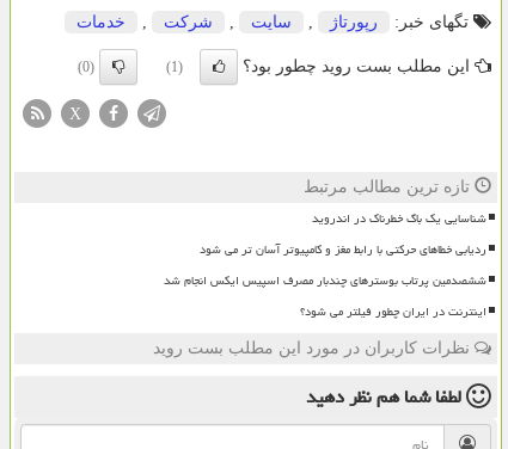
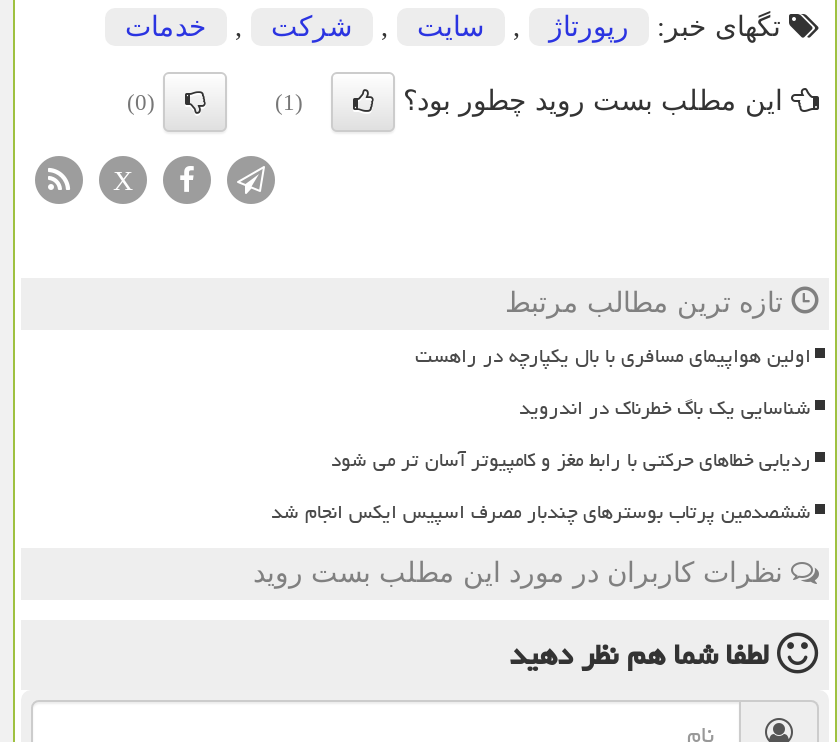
+ اولین هواپیمای مسافری با بال یکپارچه در راهست

moved down: شناسایی یک باگ خطرناک در اندروید | ردیابی خطاهای حرکتی با رابط مغز و کامپیوتر آسان تر می شود | ششصدمین پرتاب بوسترهای چندبار مصرف اسپیس ایکس انجام شد

- اینترنت در ایران چطور فیلتر می شود؟
